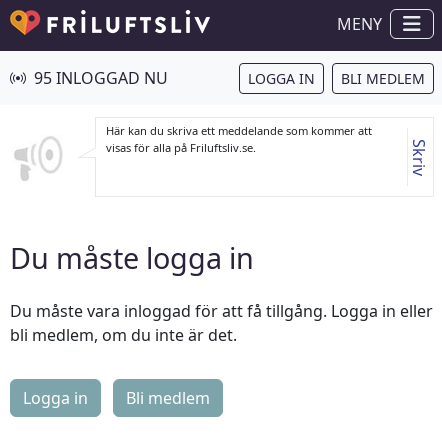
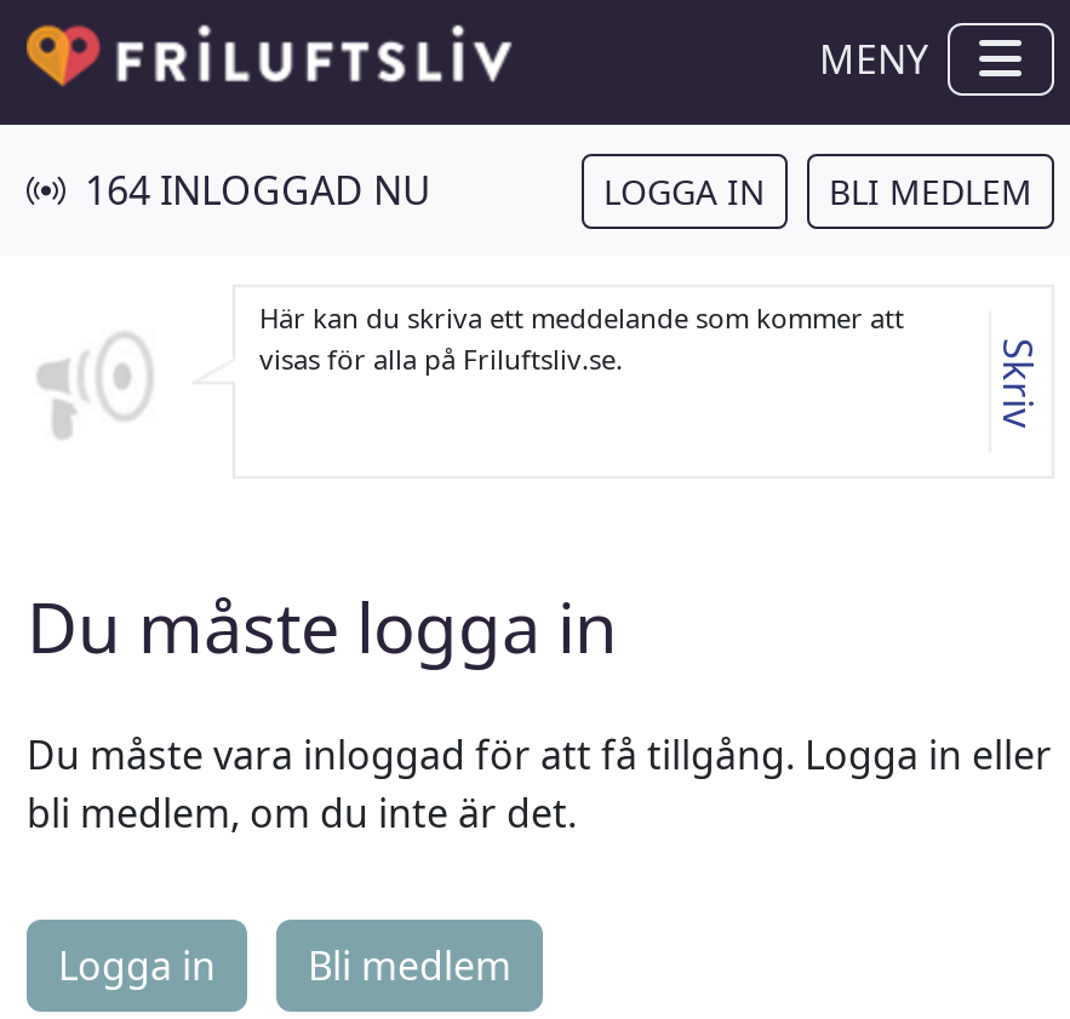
- 95 INLOGGAD NU
+ 164 INLOGGAD NU
